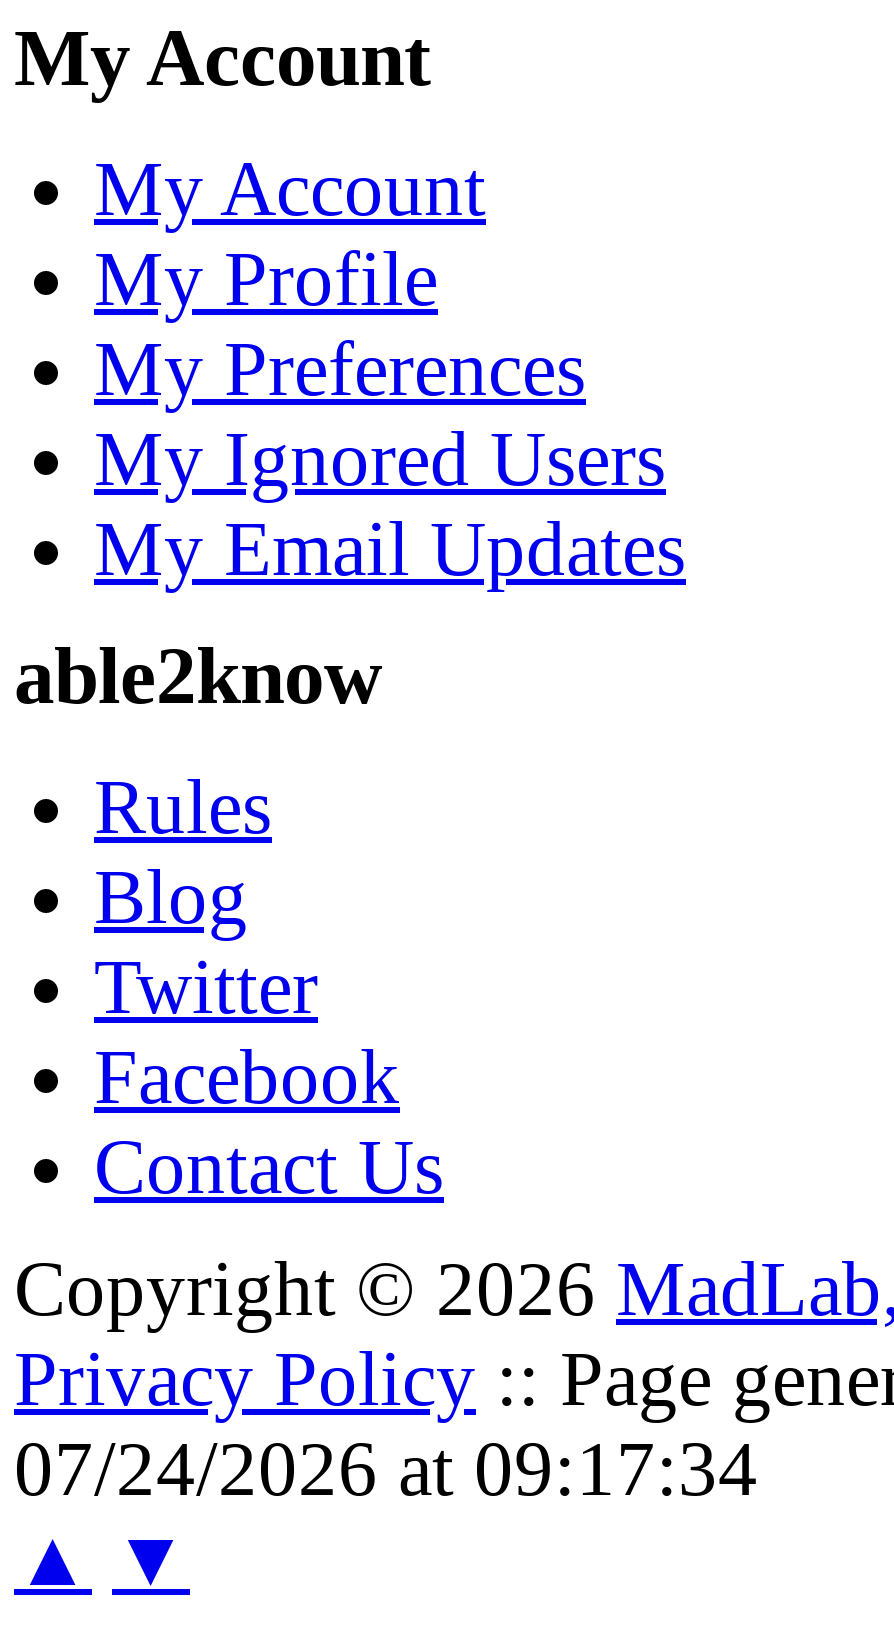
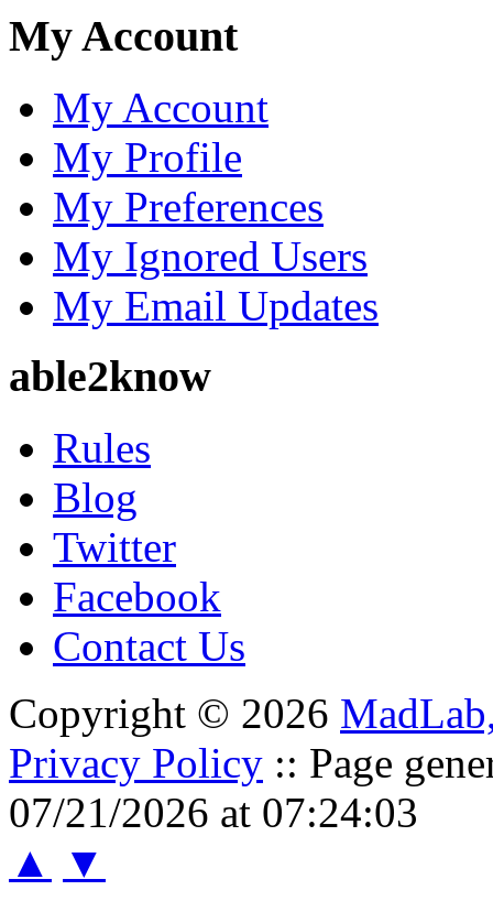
- 07/24/2026 at 09:17:34
+ 07/21/2026 at 07:24:03
